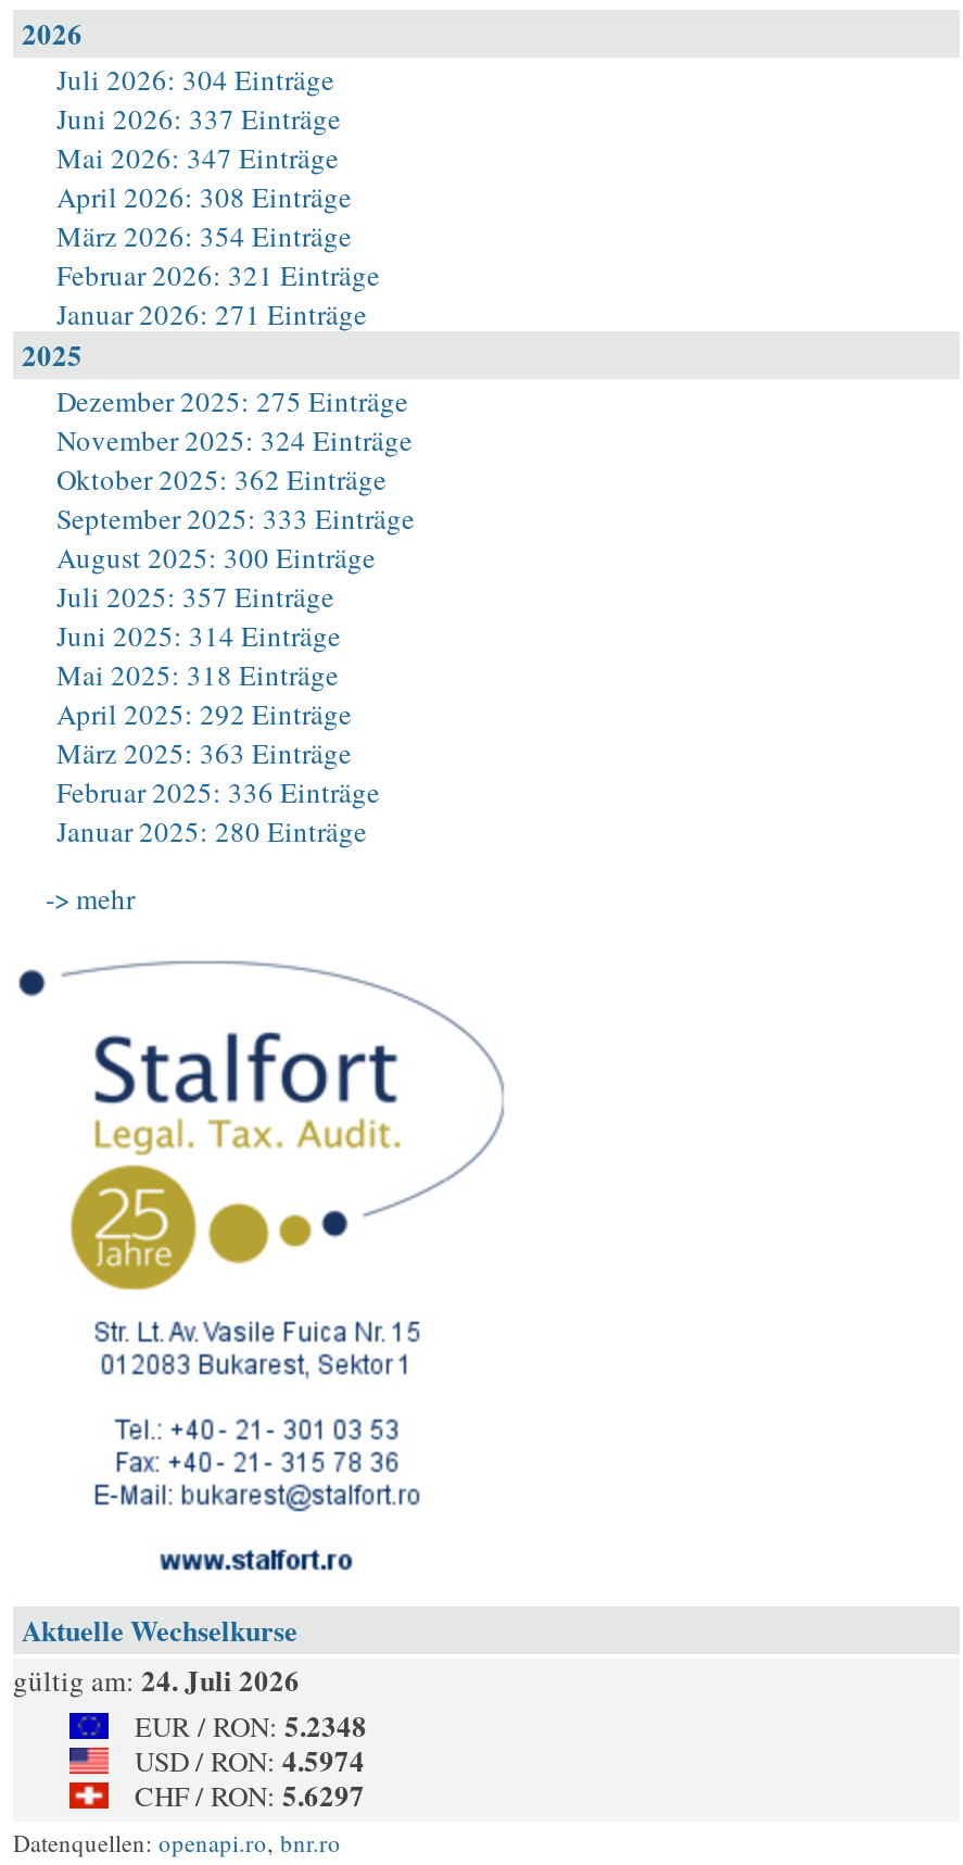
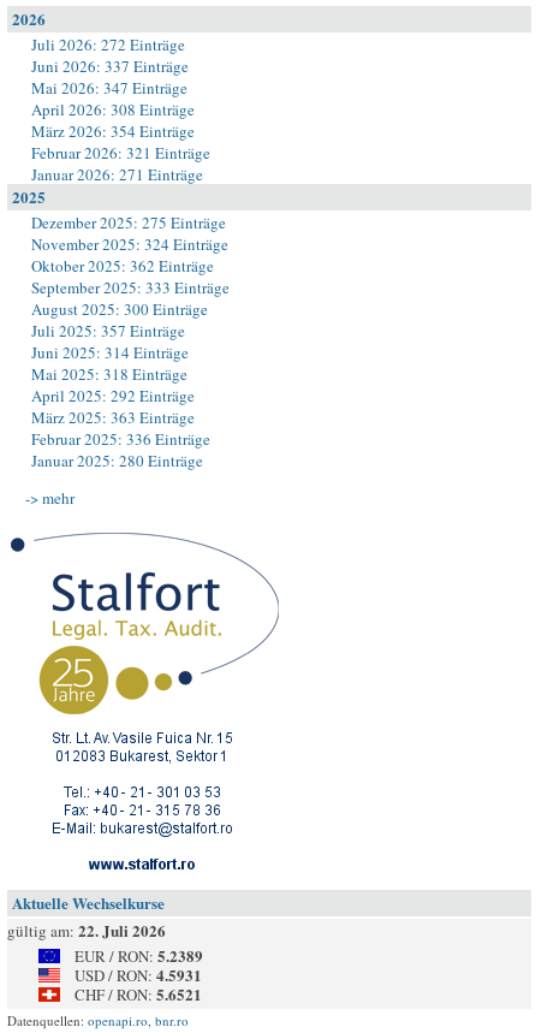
- Juli 2026: 304 Einträge
+ Juli 2026: 272 Einträge

- gültig am: 24. Juli 2026
+ gültig am: 22. Juli 2026

- EUR / RON: 5.2348
+ EUR / RON: 5.2389

- USD / RON: 4.5974
+ USD / RON: 4.5931

- CHF / RON: 5.6297
+ CHF / RON: 5.6521
